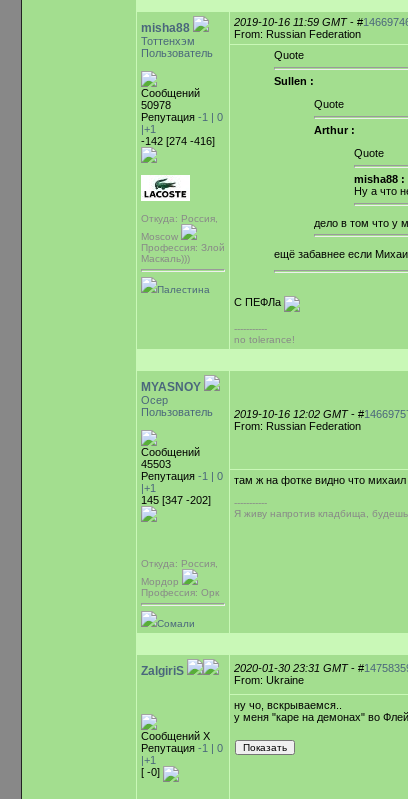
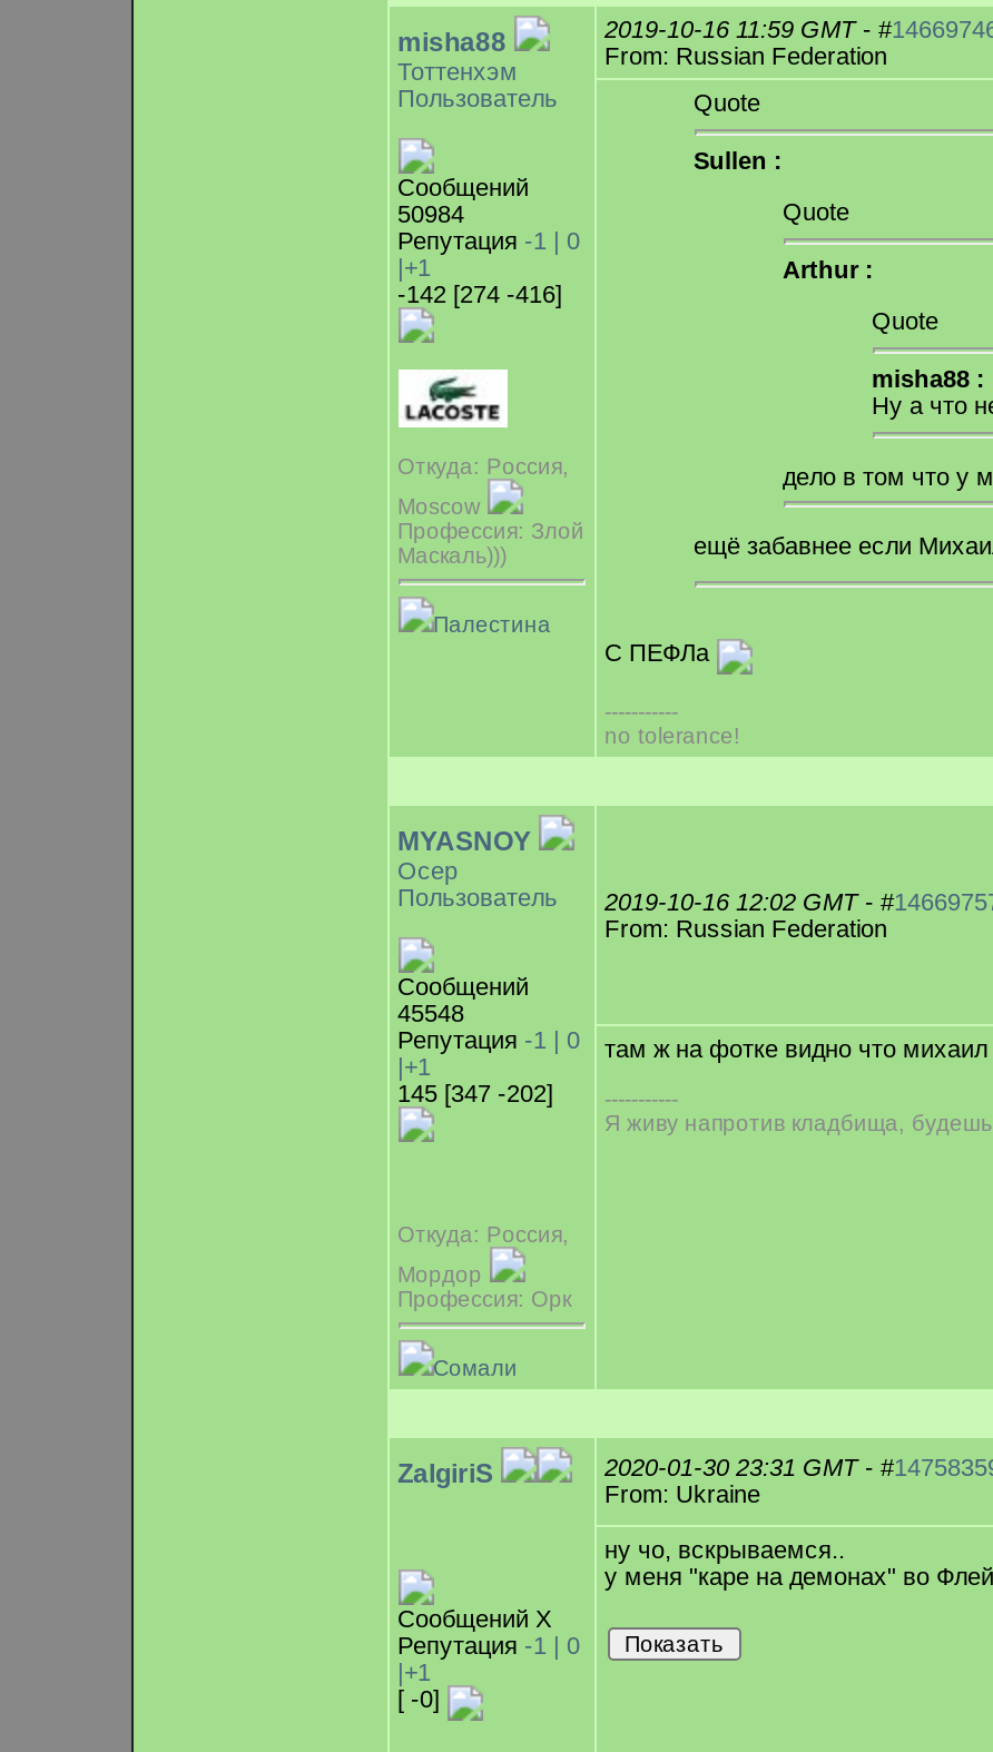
- 50978
+ 50984

- 45503
+ 45548
